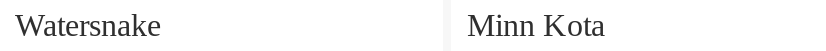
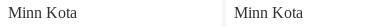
- Watersnake
+ Minn Kota
